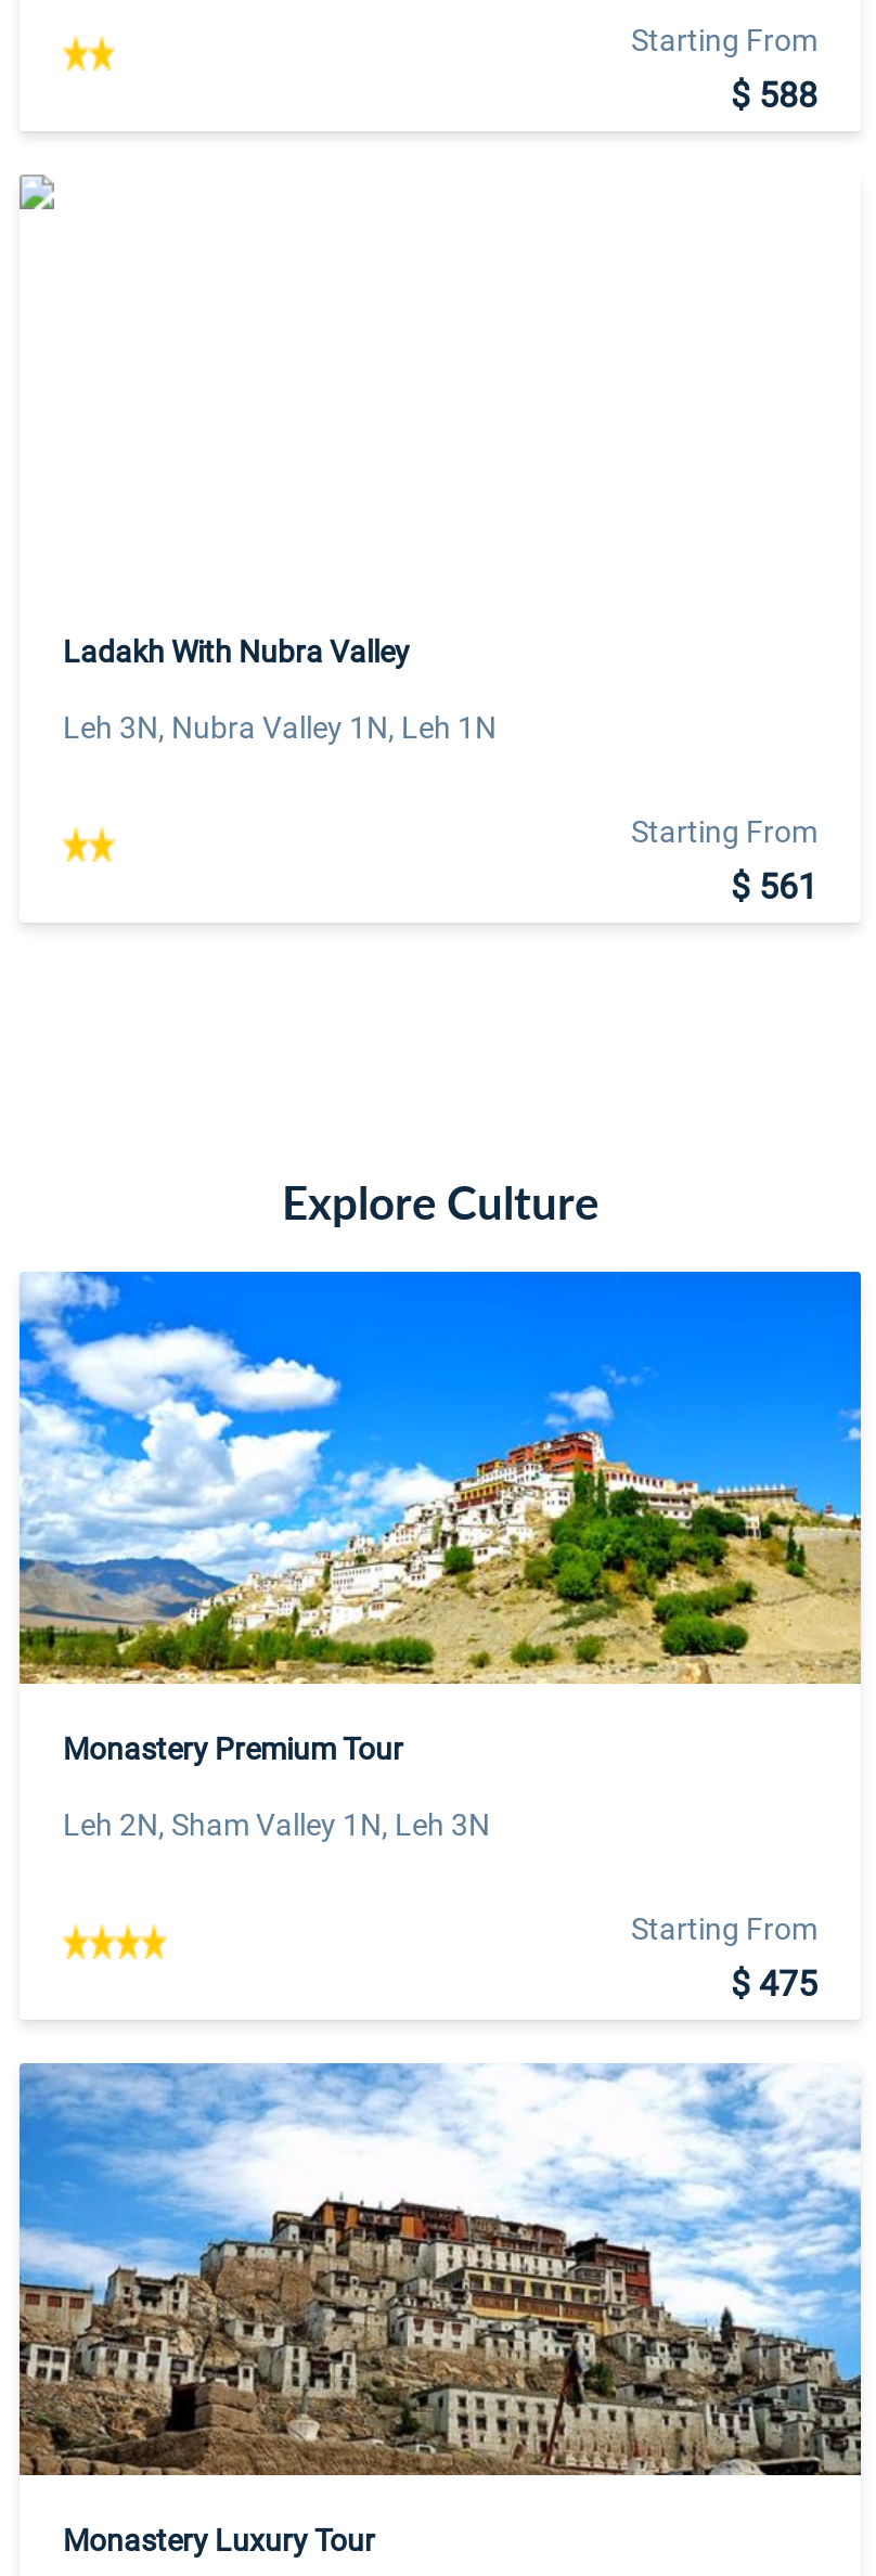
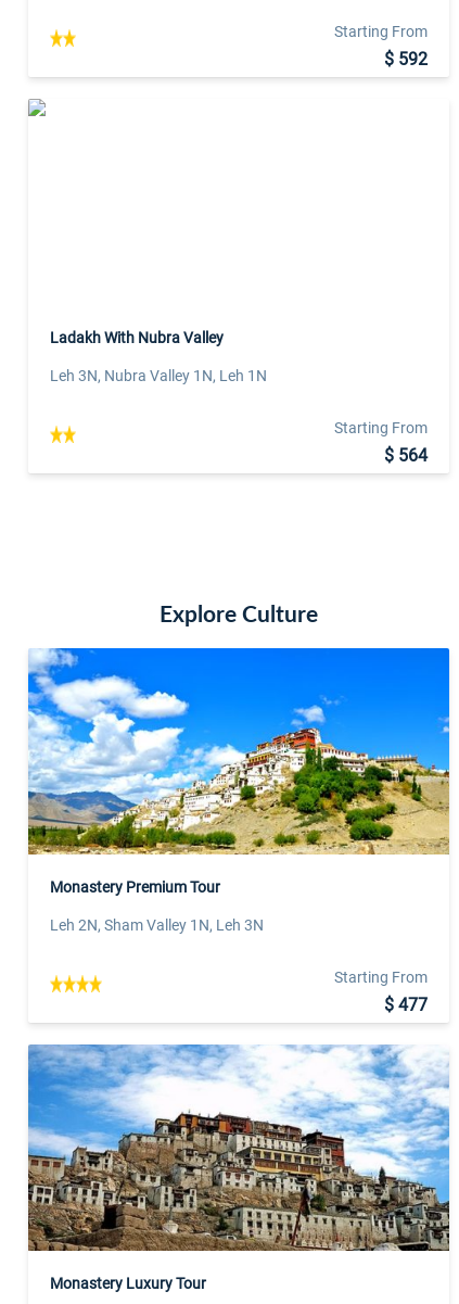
- $ 588
+ $ 592

- $ 561
+ $ 564

- $ 475
+ $ 477
